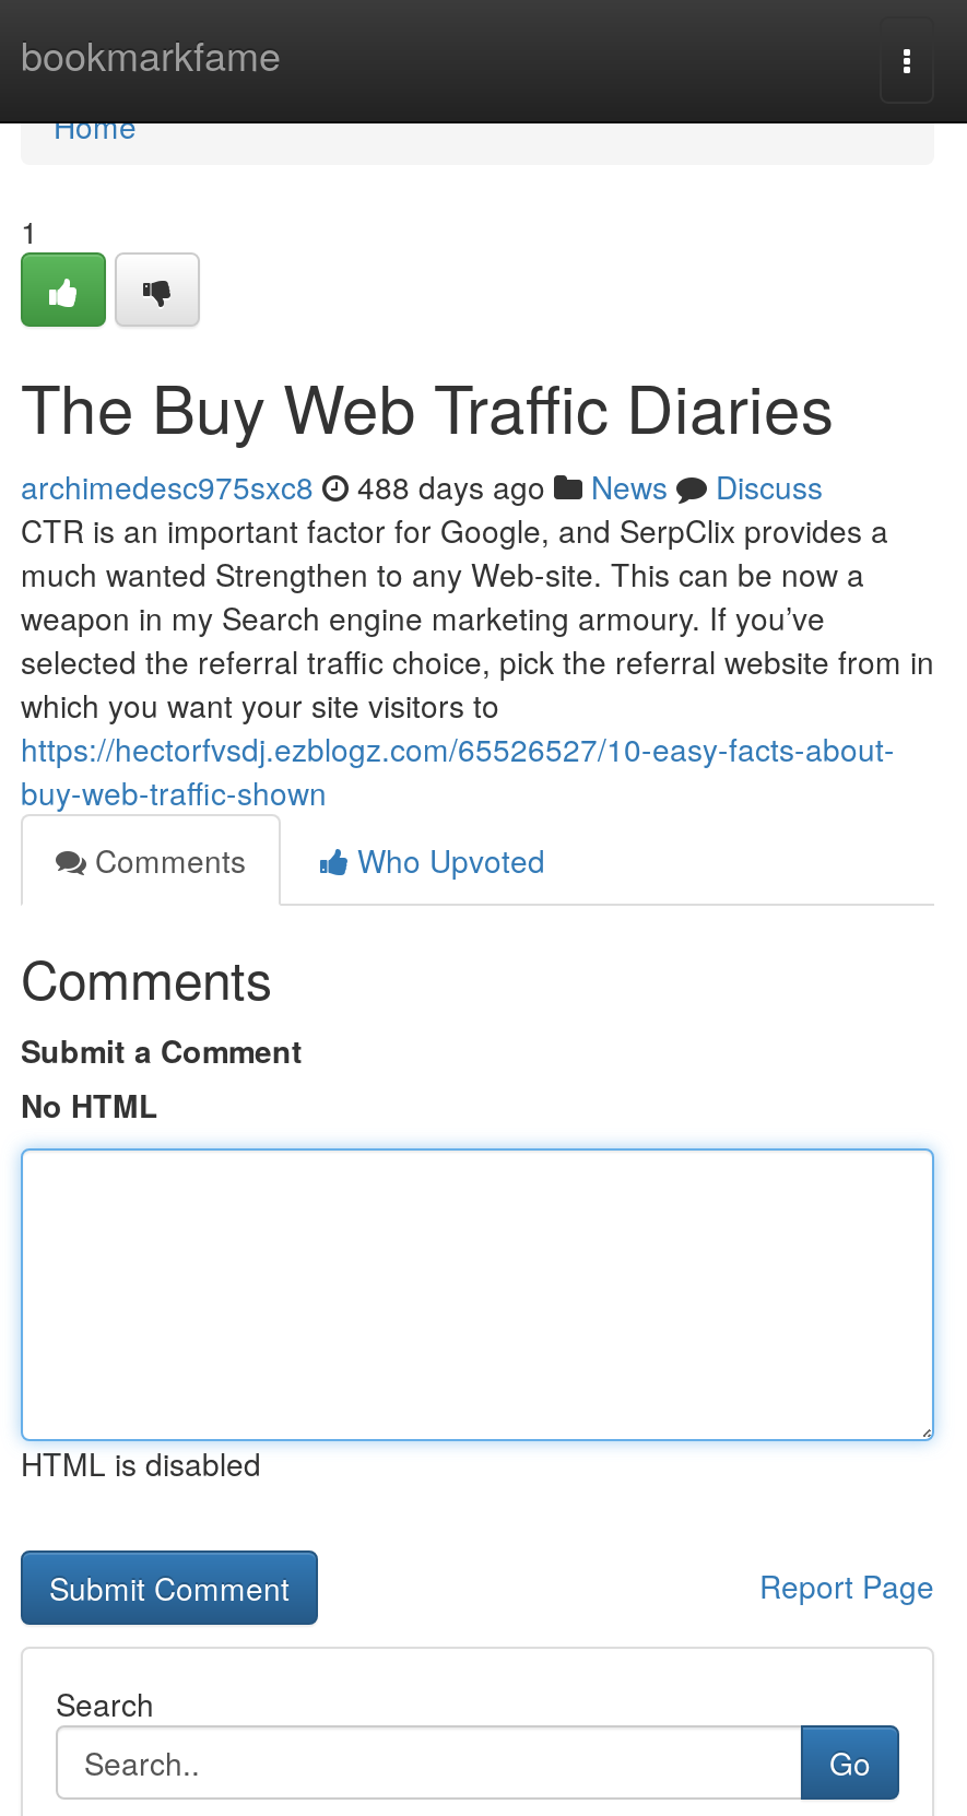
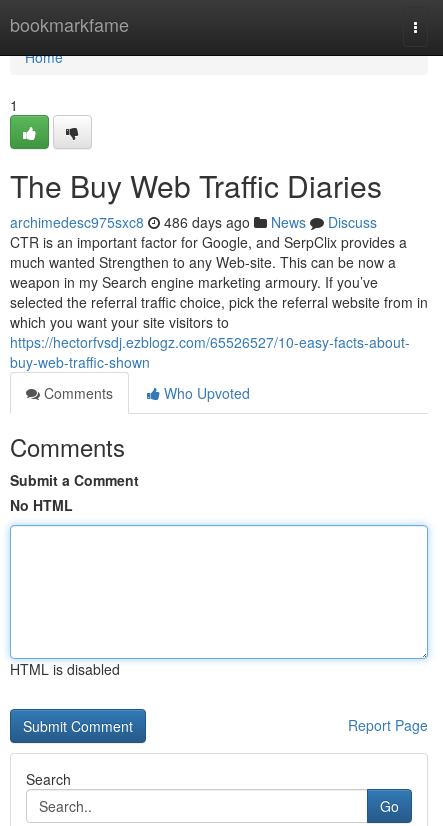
- archimedesc975sxc8 488 days ago News Discuss
+ archimedesc975sxc8 486 days ago News Discuss
